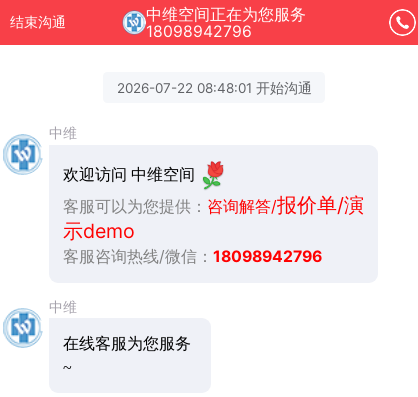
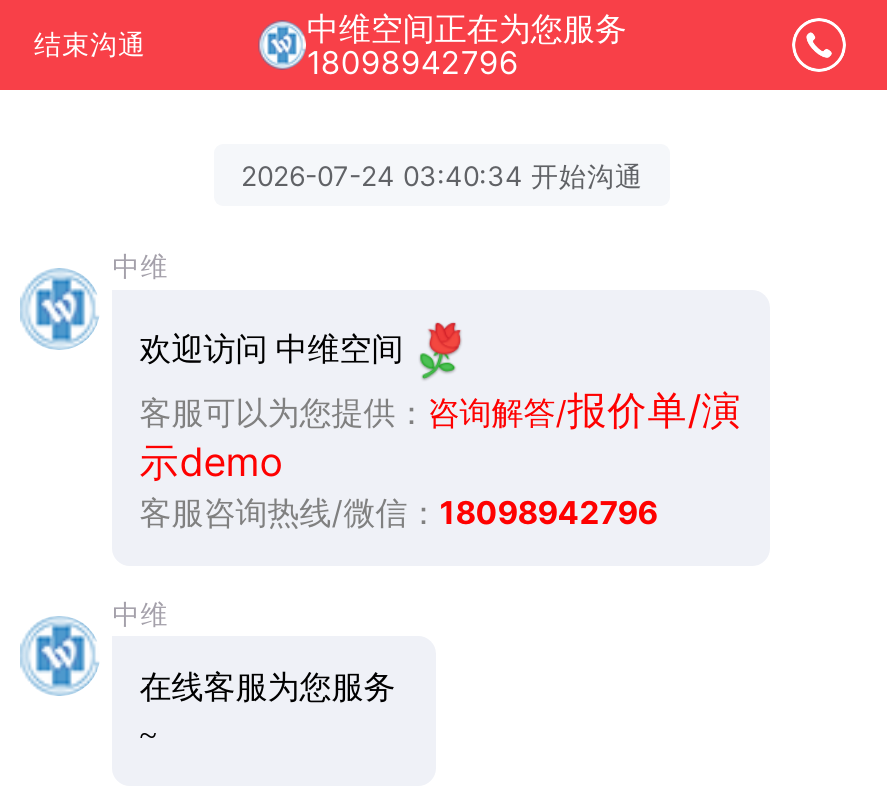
- 2026-07-22 08:48:01 开始沟通
+ 2026-07-24 03:40:34 开始沟通
